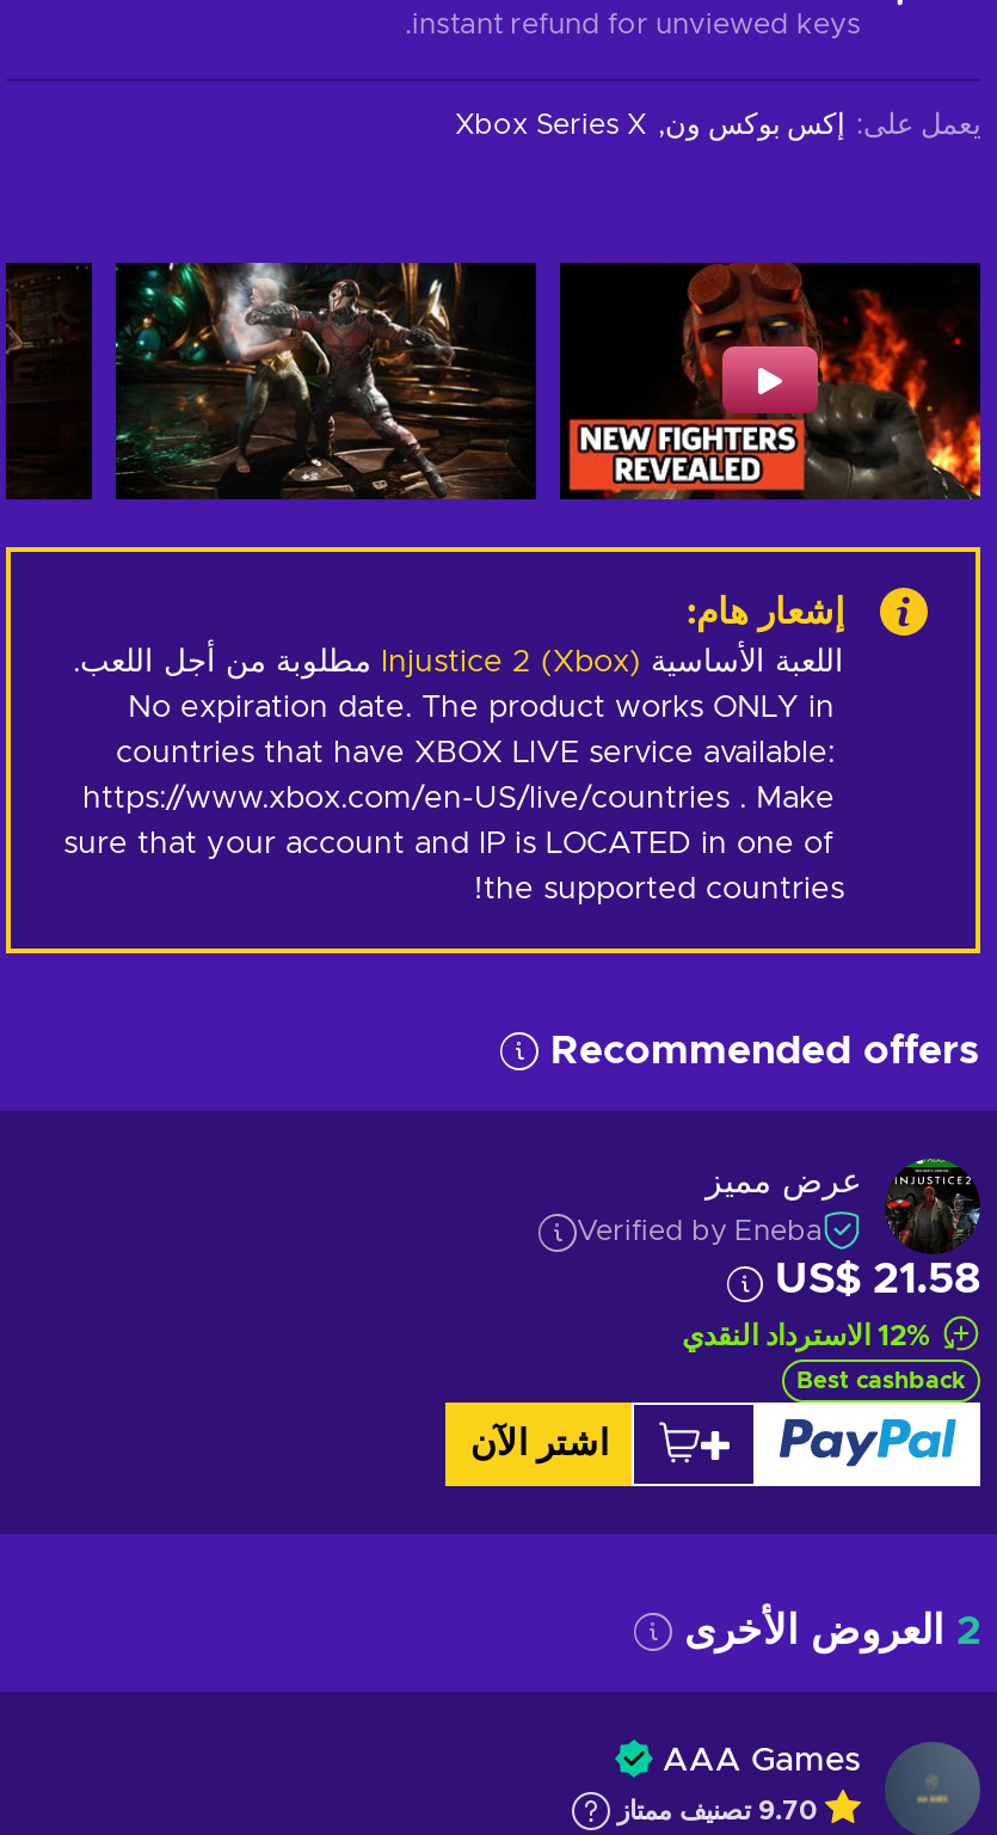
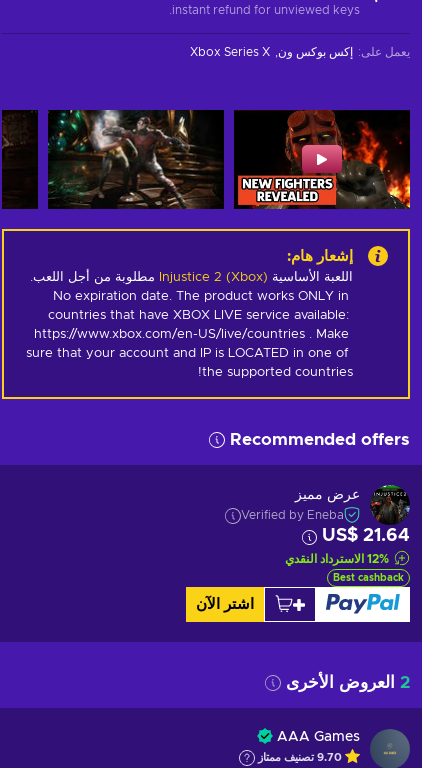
- US$ 21.58
+ US$ 21.64
